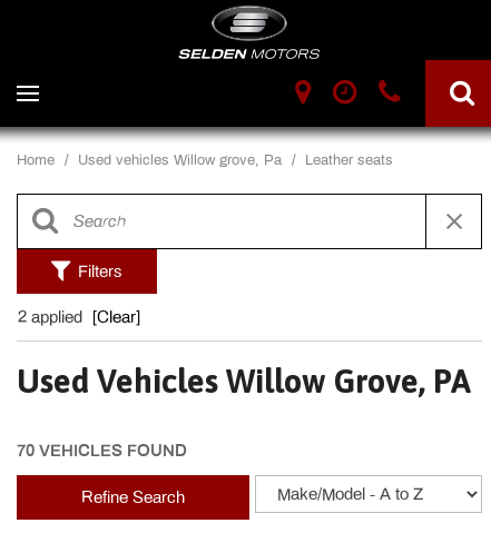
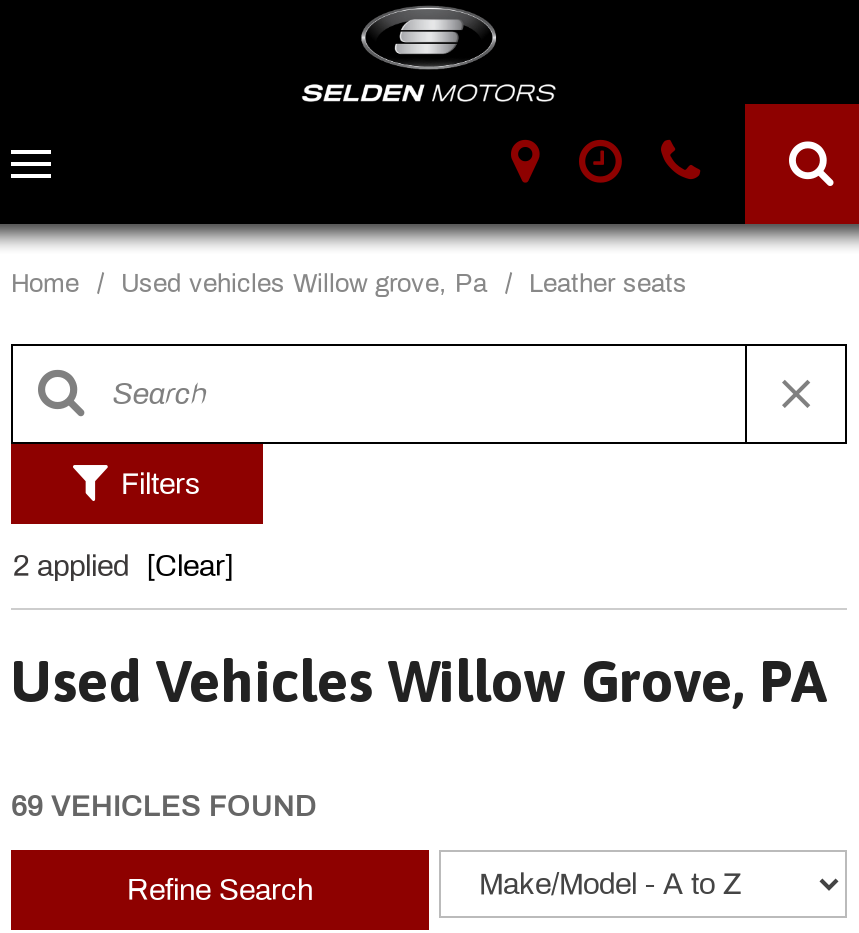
- 70 VEHICLES FOUND
+ 69 VEHICLES FOUND
